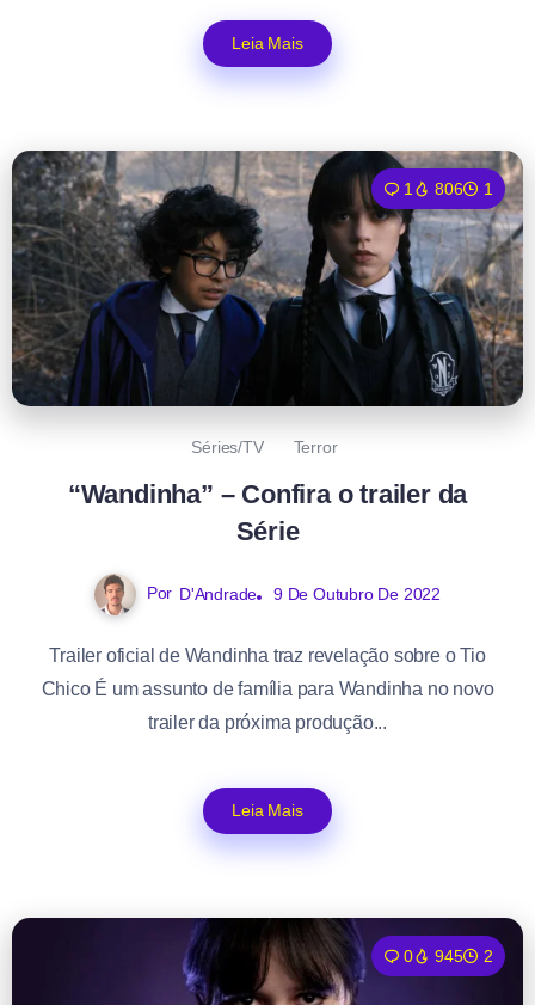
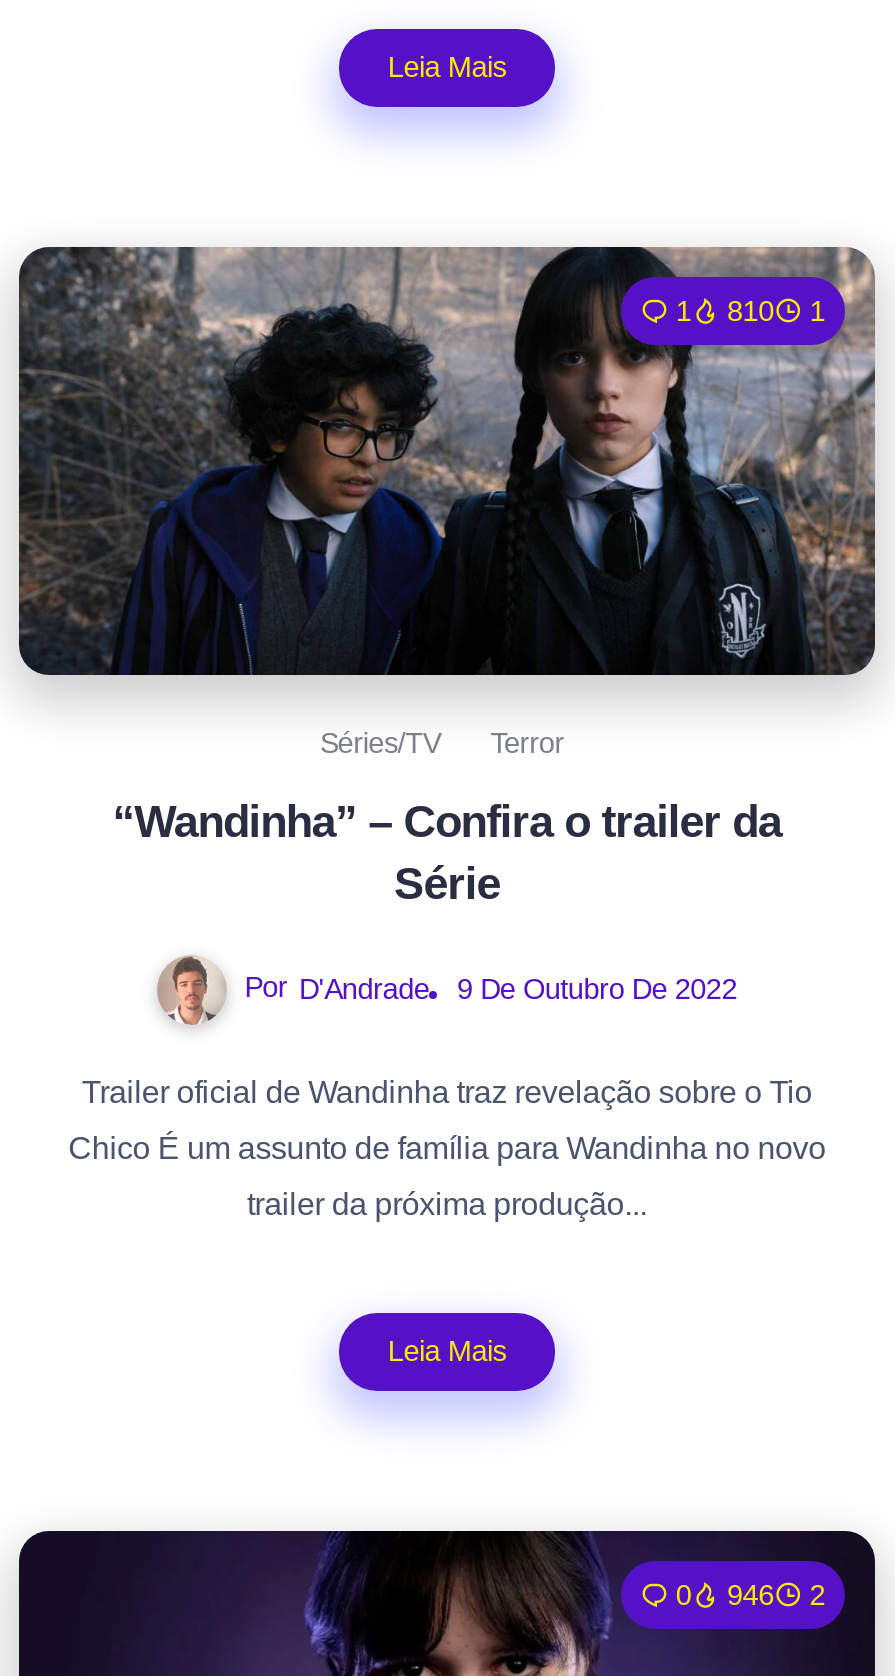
- 1 806 1
+ 1 810 1

- 0 945 2
+ 0 946 2
